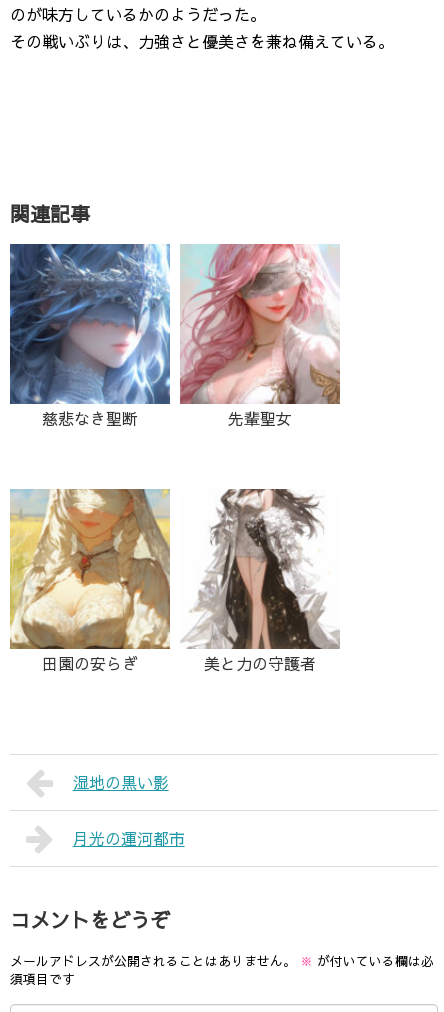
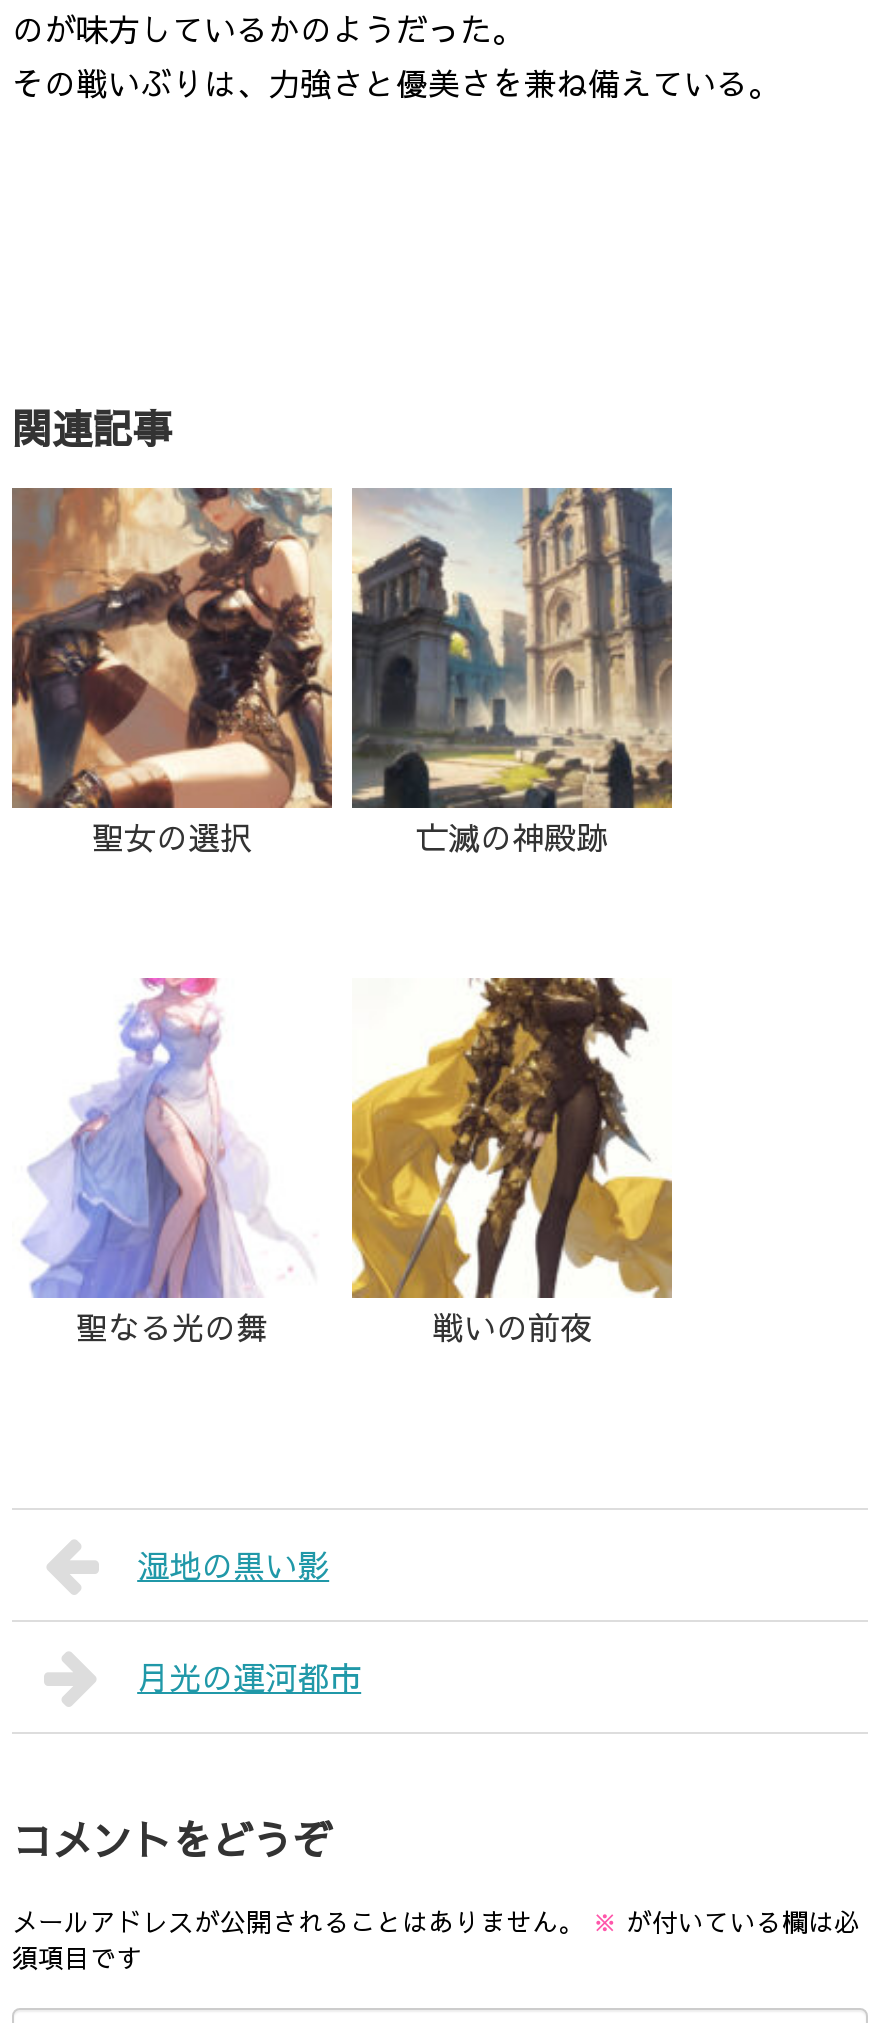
- [image]
- 慈悲なき聖断
- 先輩聖女
+ [image]
+ 聖女の選択
+ 亡滅の神殿跡

- [image]
+ [image]

- [image]
- 田園の安らぎ
- 美と力の守護者
+ [image]
+ 聖なる光の舞
+ 戦いの前夜

- [image]
+ [image]
